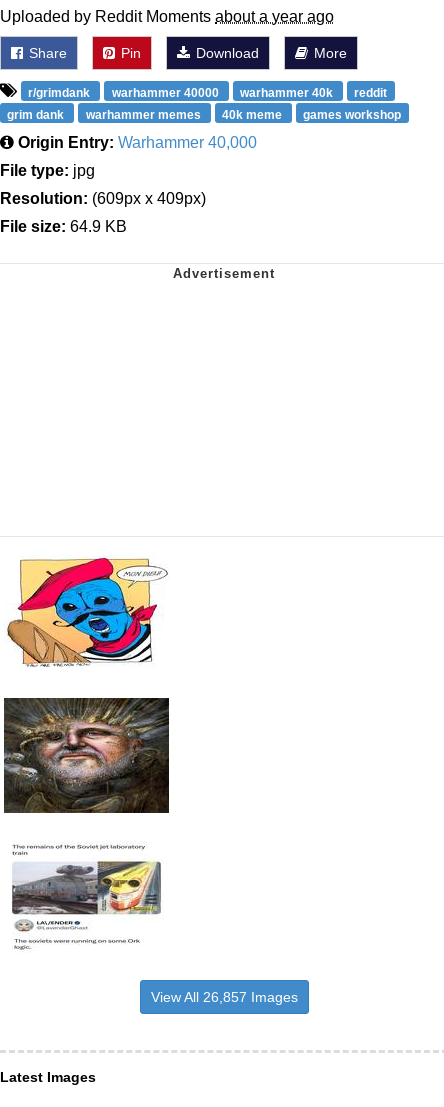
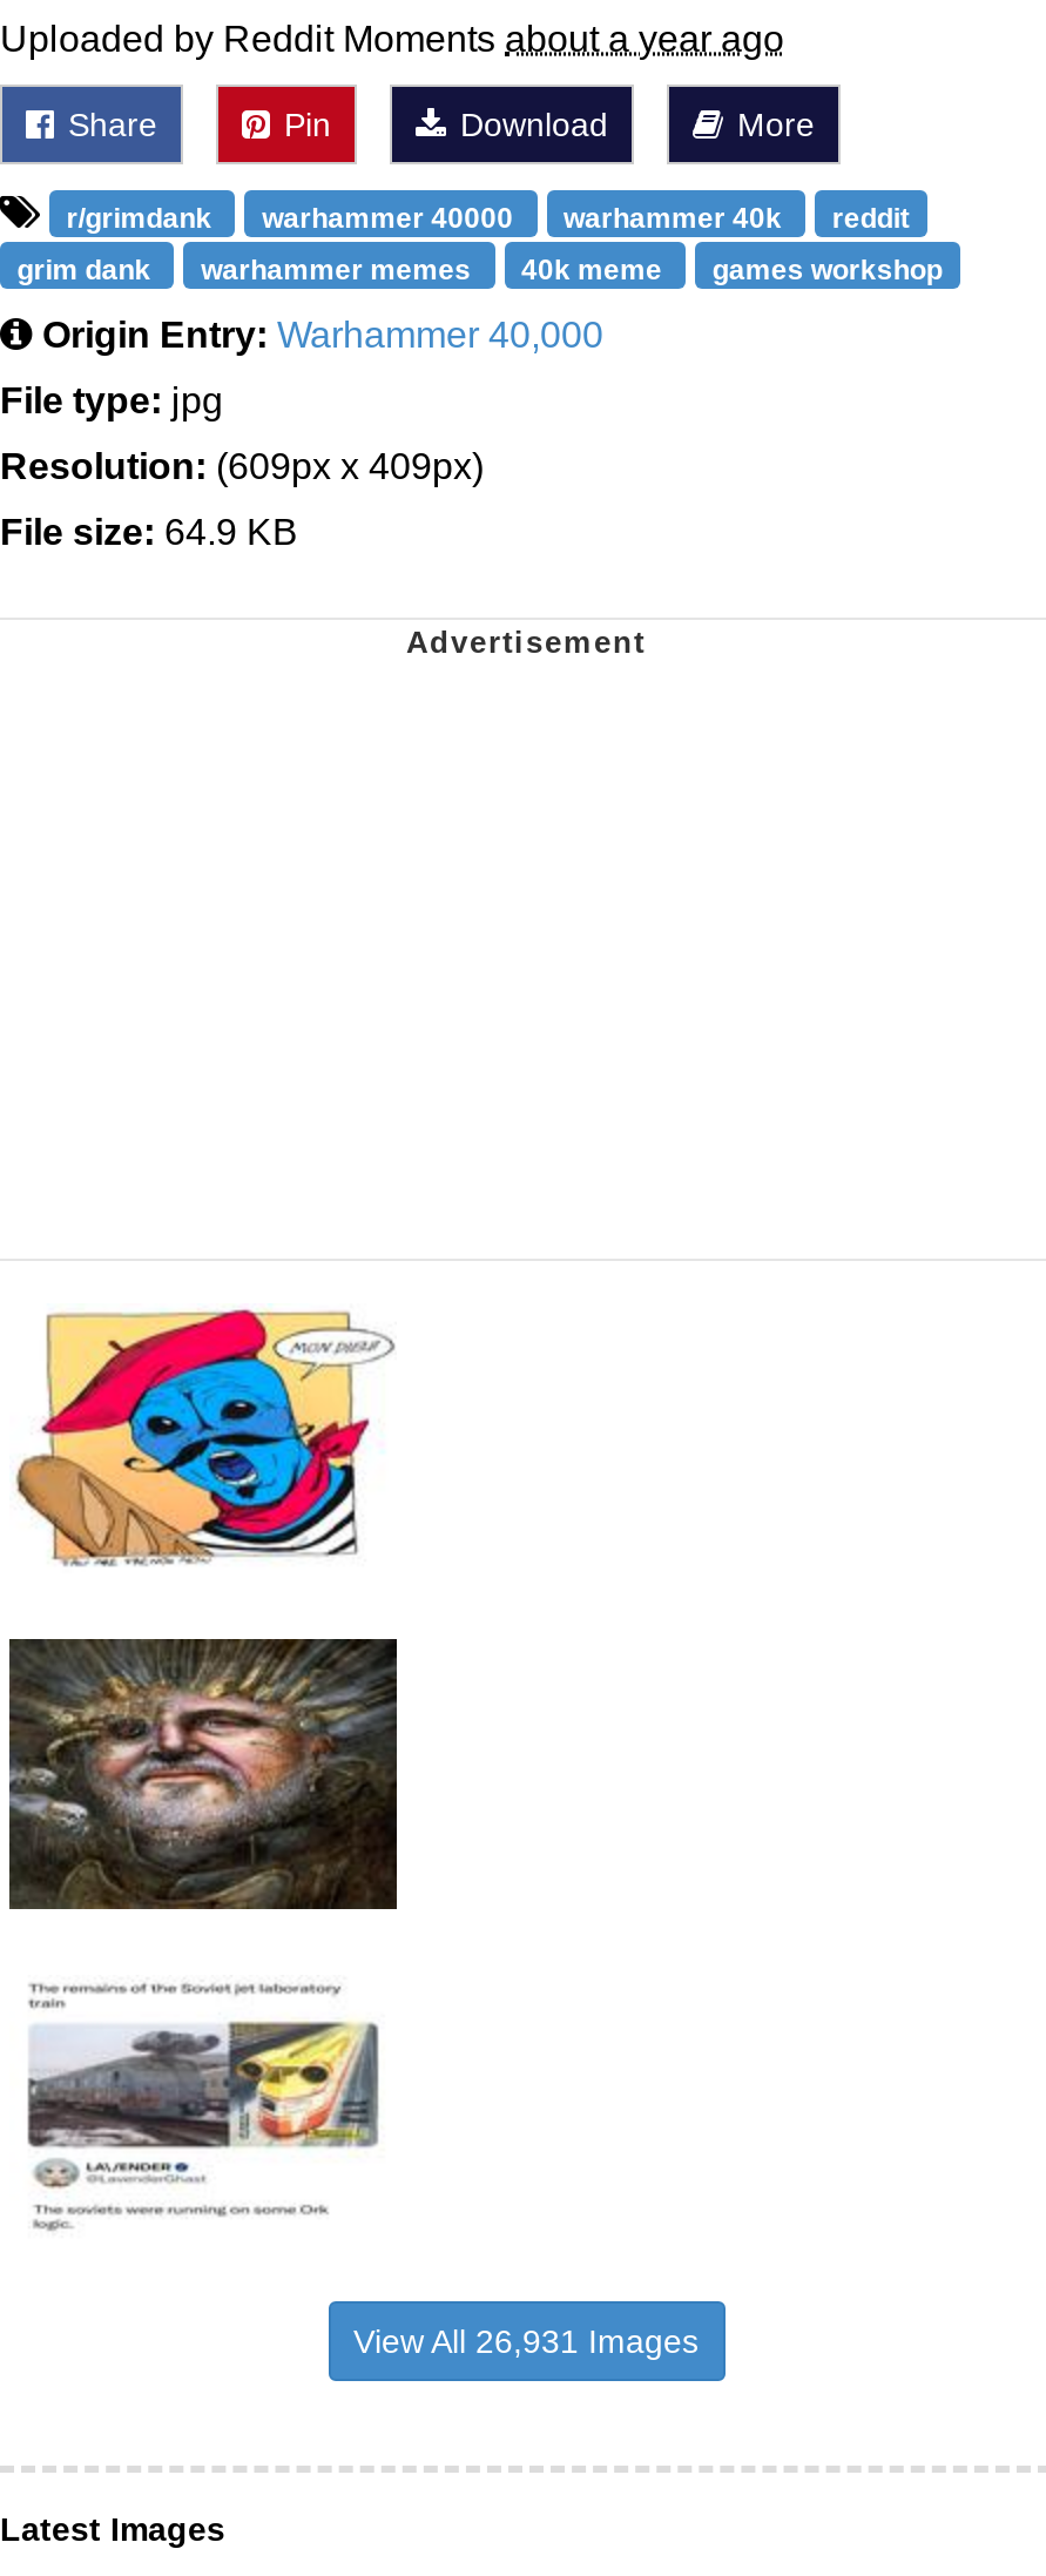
- View All 26,857 Images
+ View All 26,931 Images
